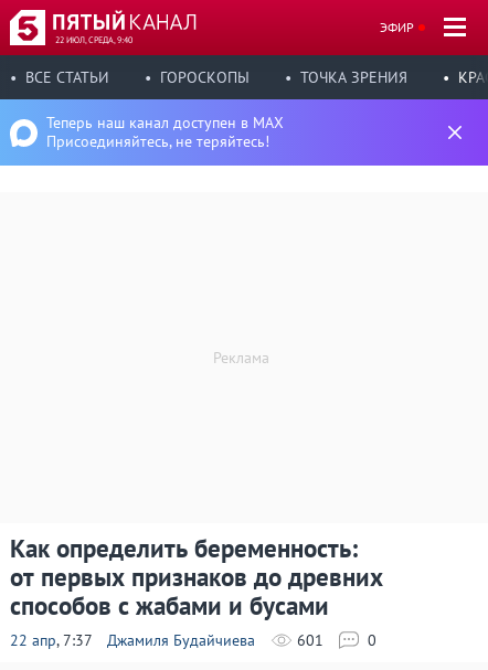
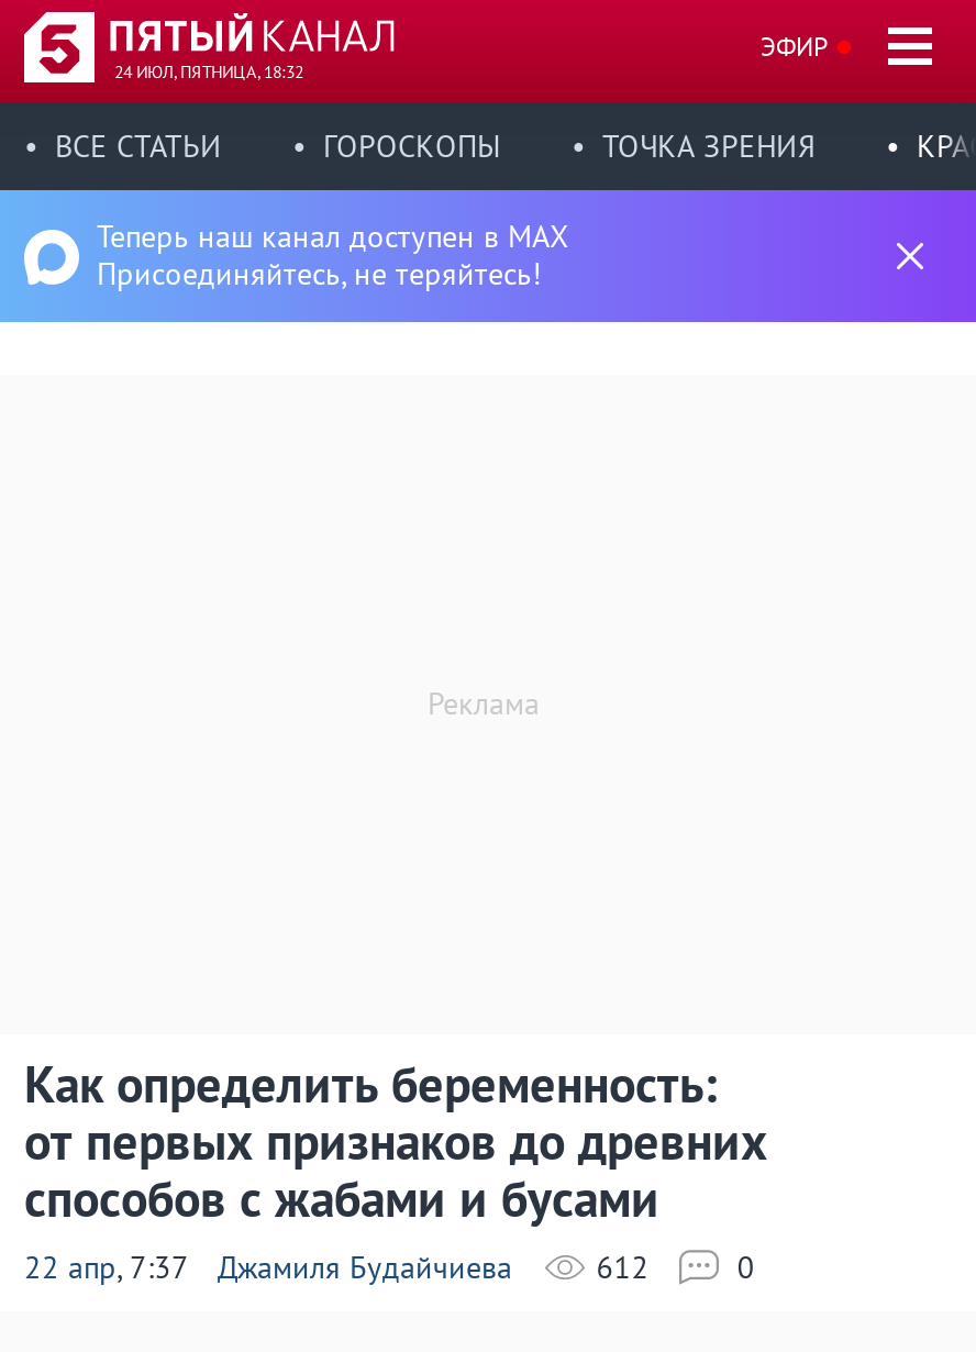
- 22 ИЮЛ, СРЕДА, 9:40
+ 24 ИЮЛ, ПЯТНИЦА, 18:32

- 601
+ 612
